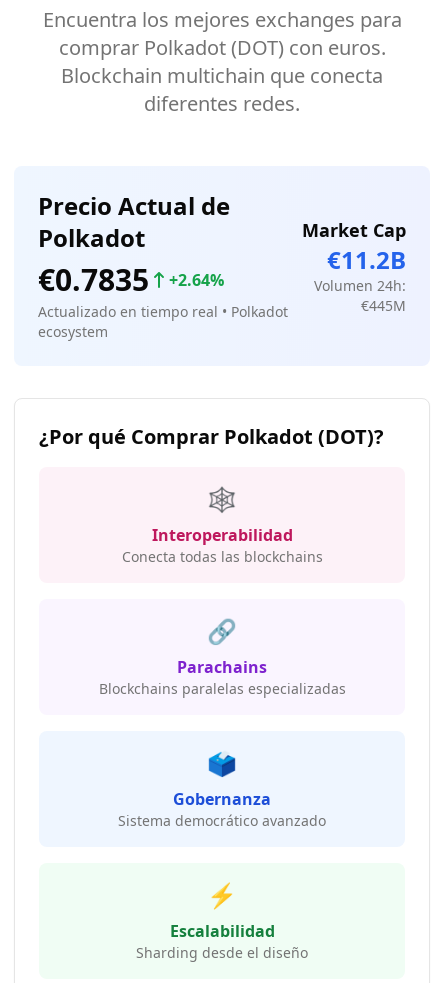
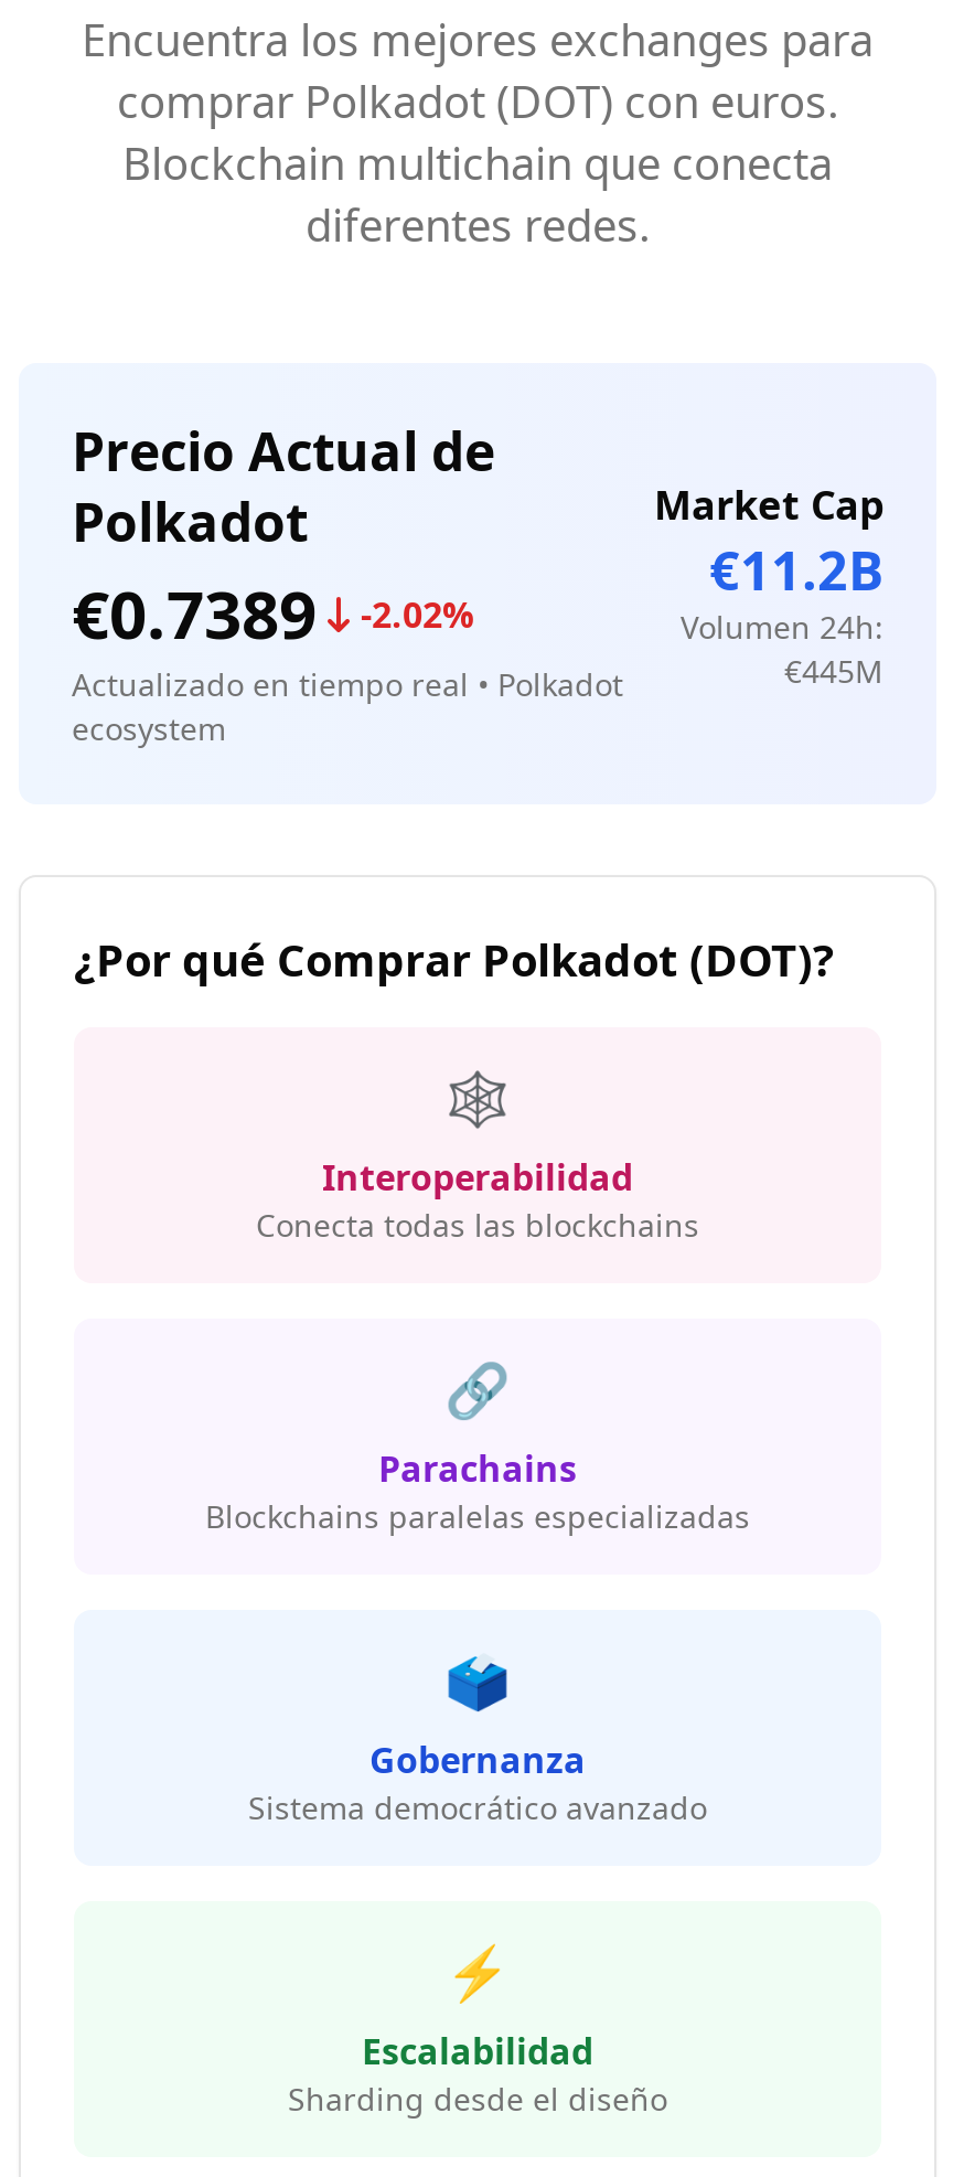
- €0.7835
+ €0.7389

- +2.64%
+ -2.02%
